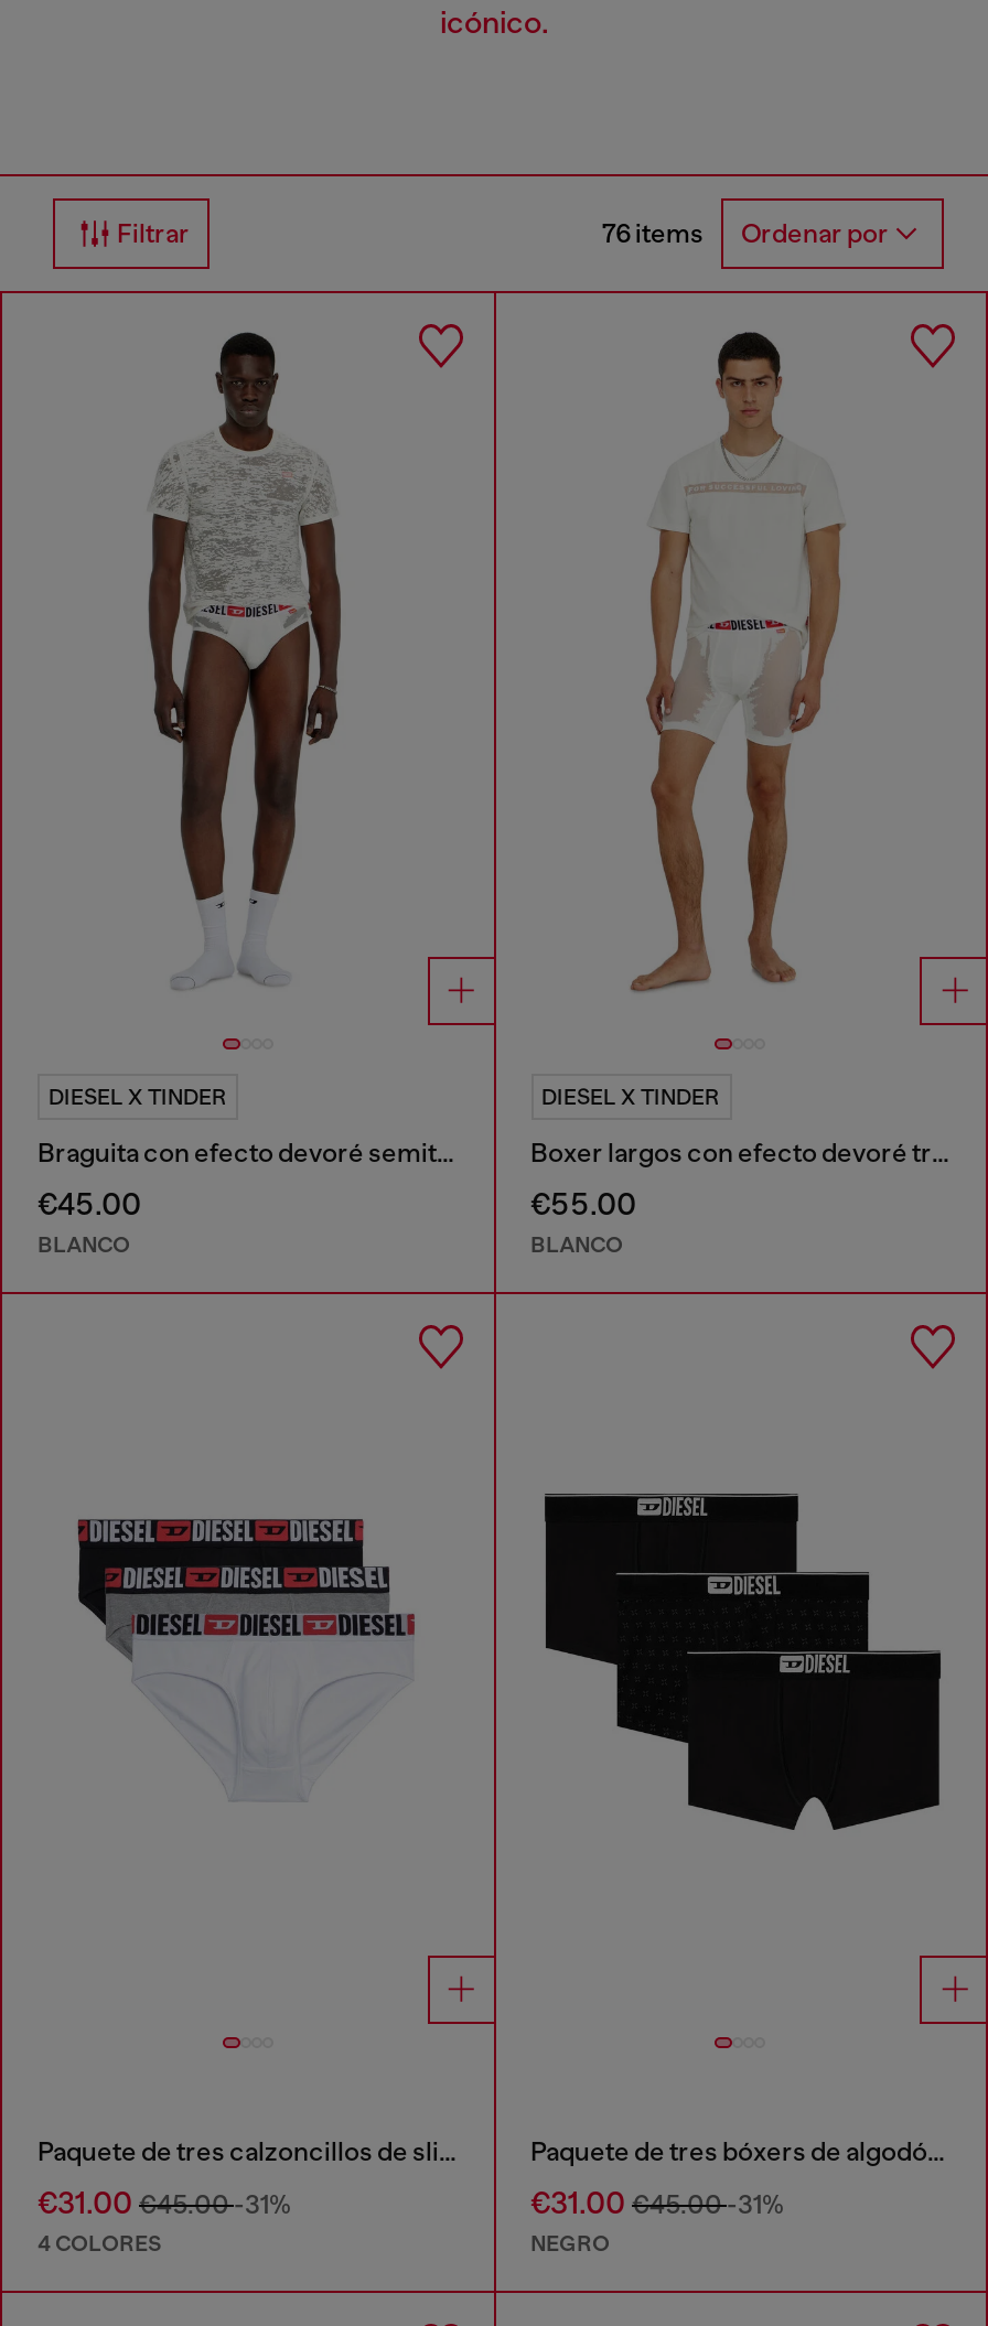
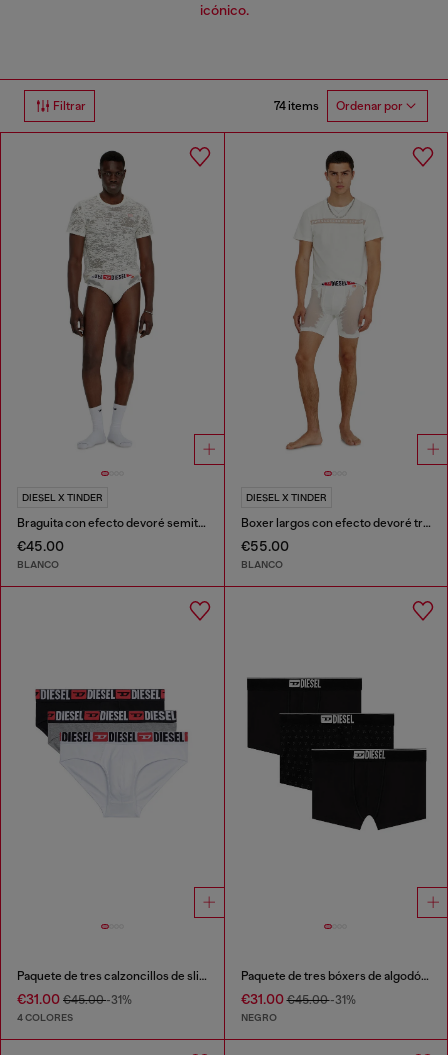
- 76 items Ordenar por
+ 74 items Ordenar por
